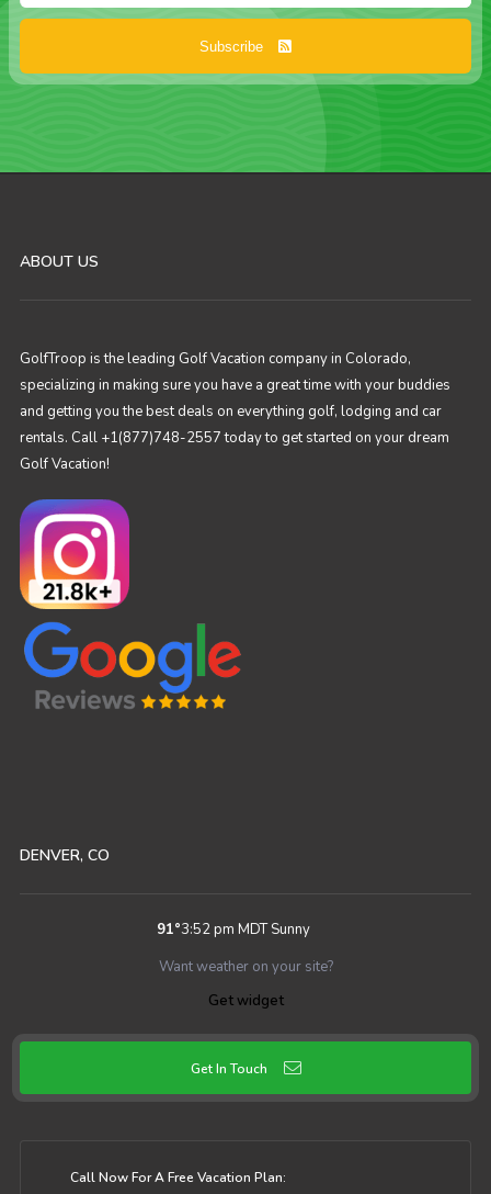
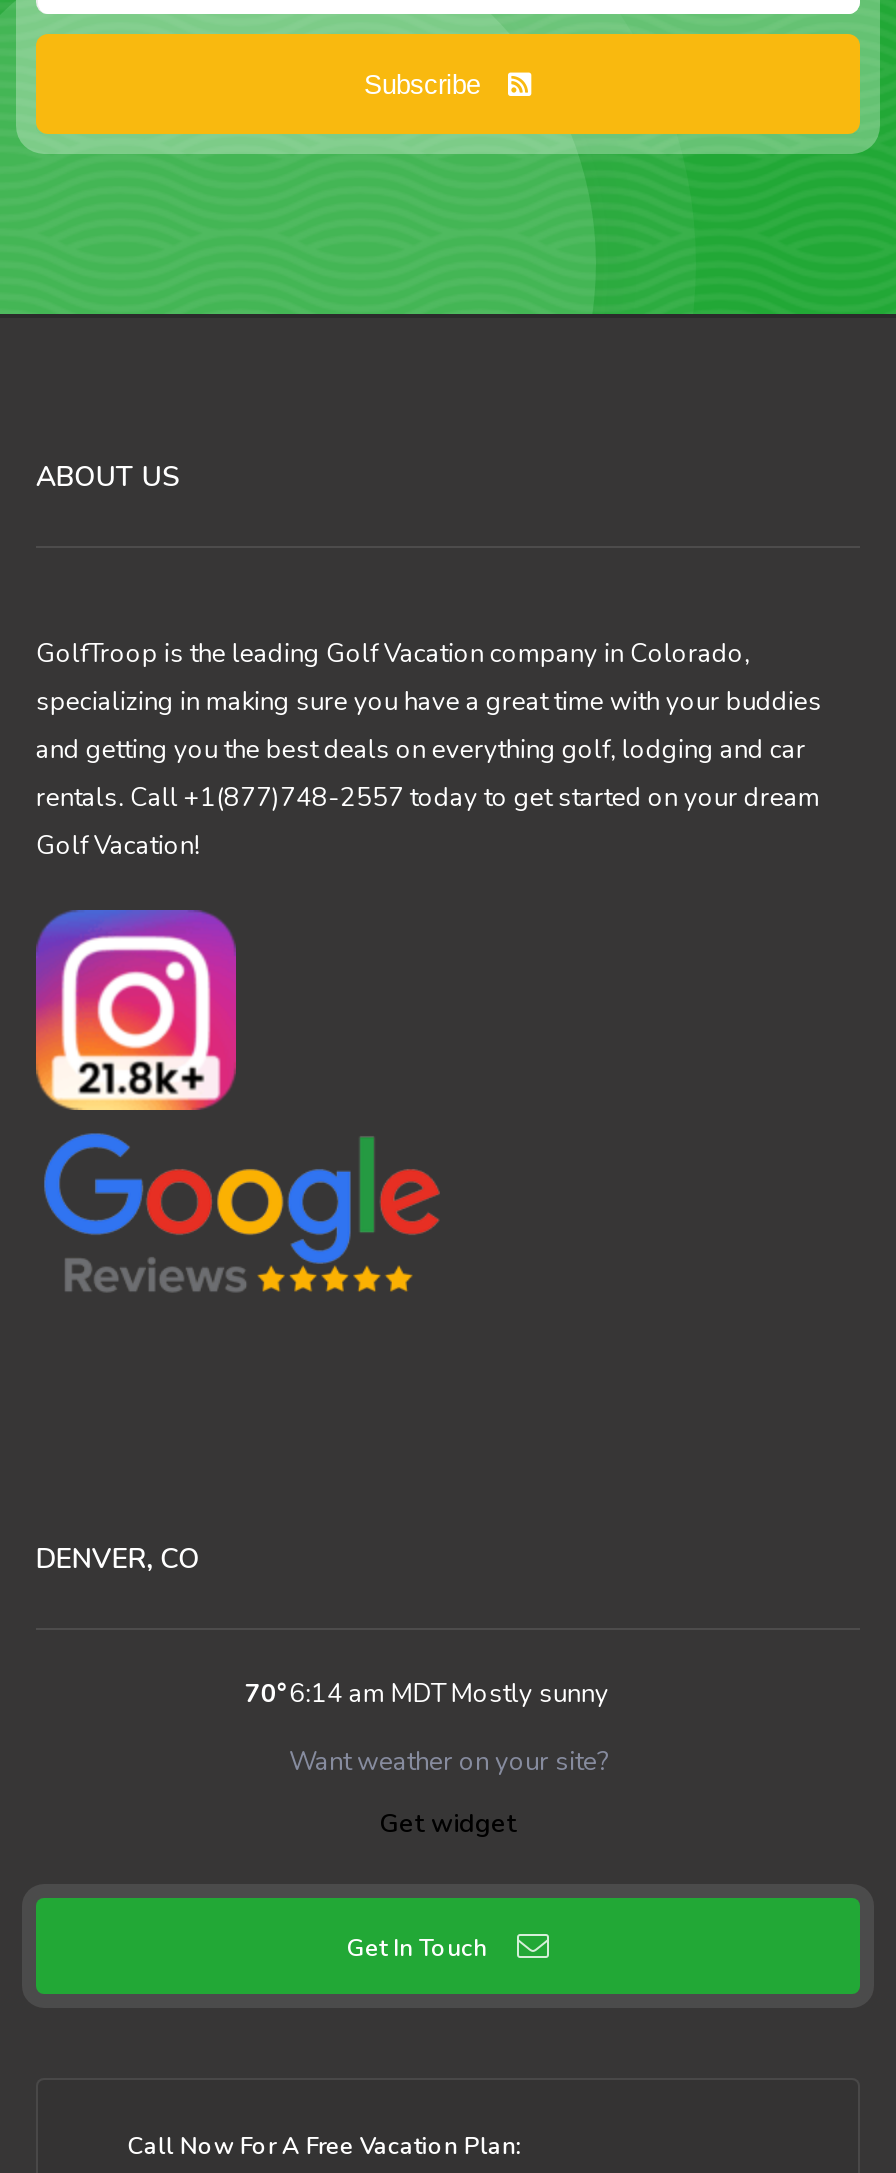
- 91°3:52 pm MDT Sunny
+ 70°6:14 am MDT Mostly sunny
